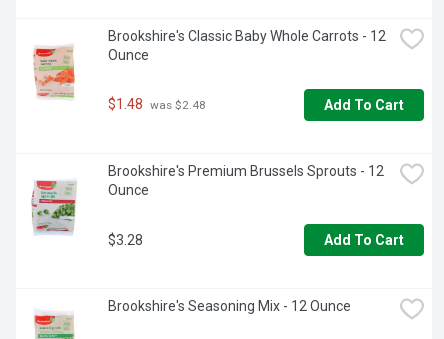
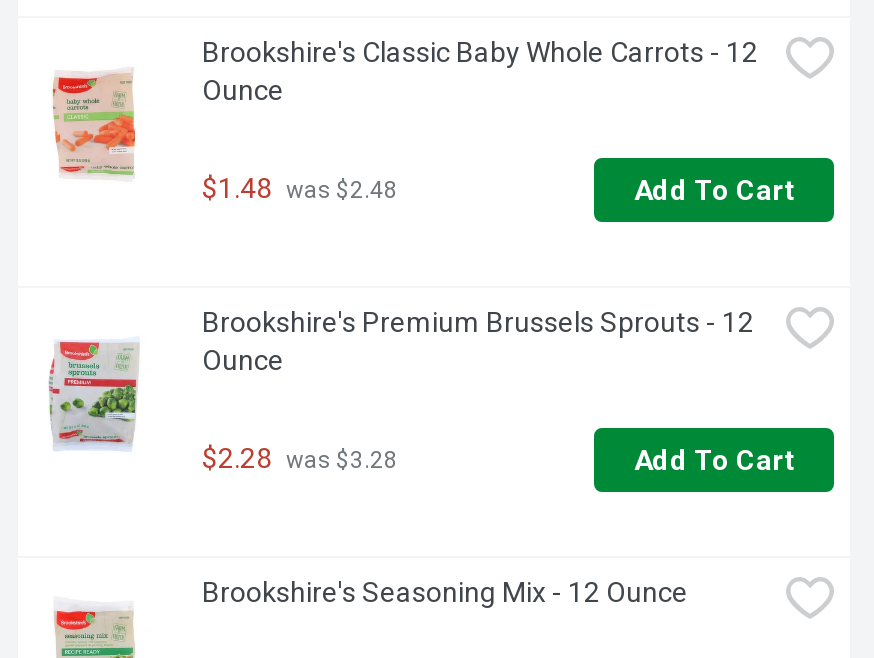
- $3.28
+ $2.28 was $3.28
